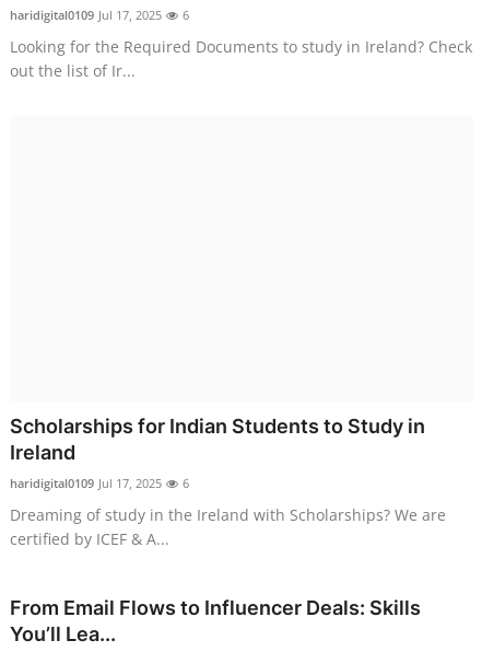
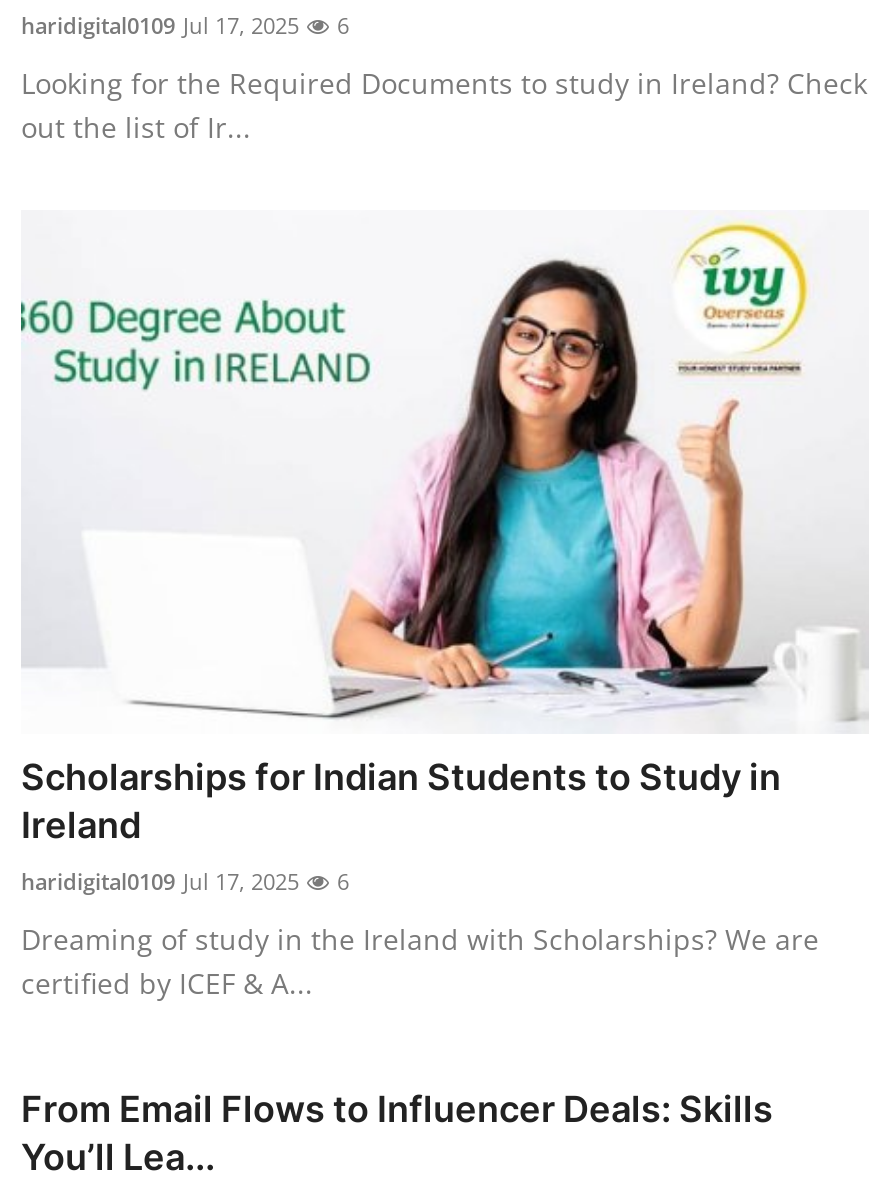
+ [image]
